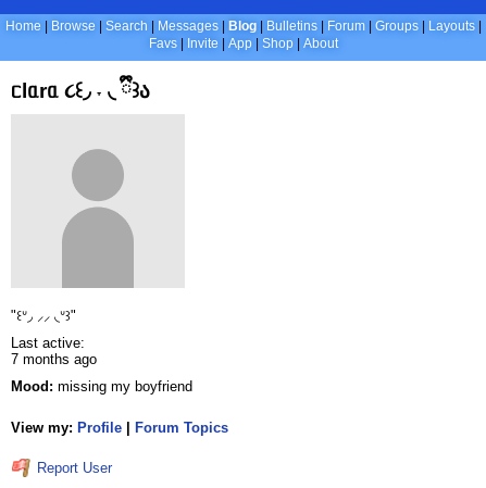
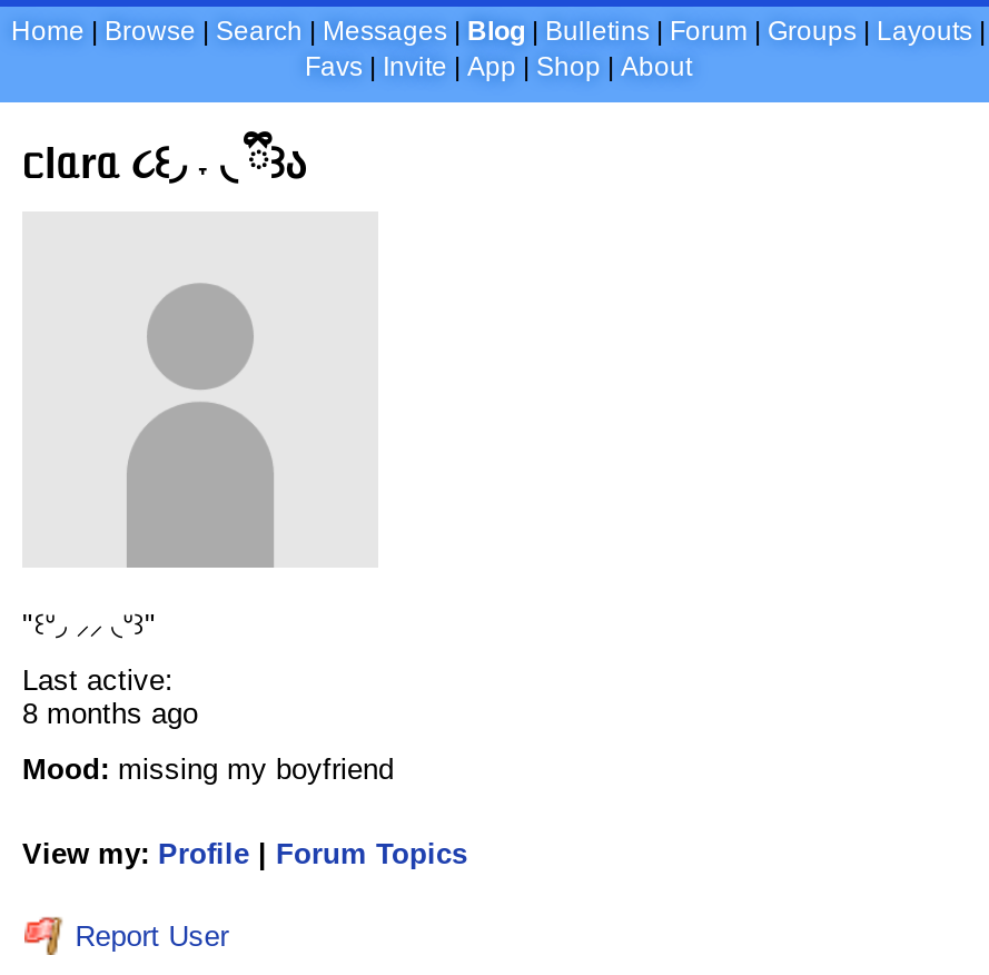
- 7 months ago
+ 8 months ago
